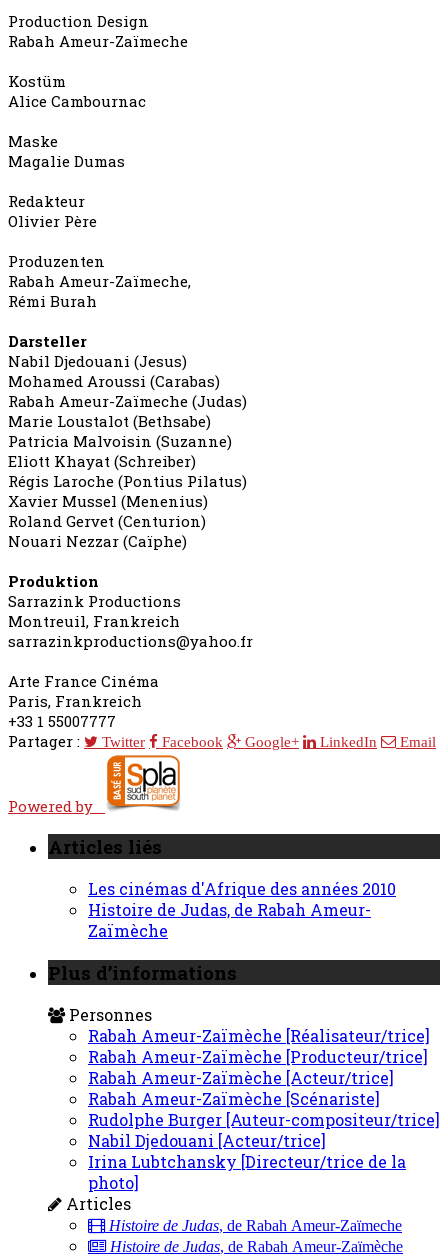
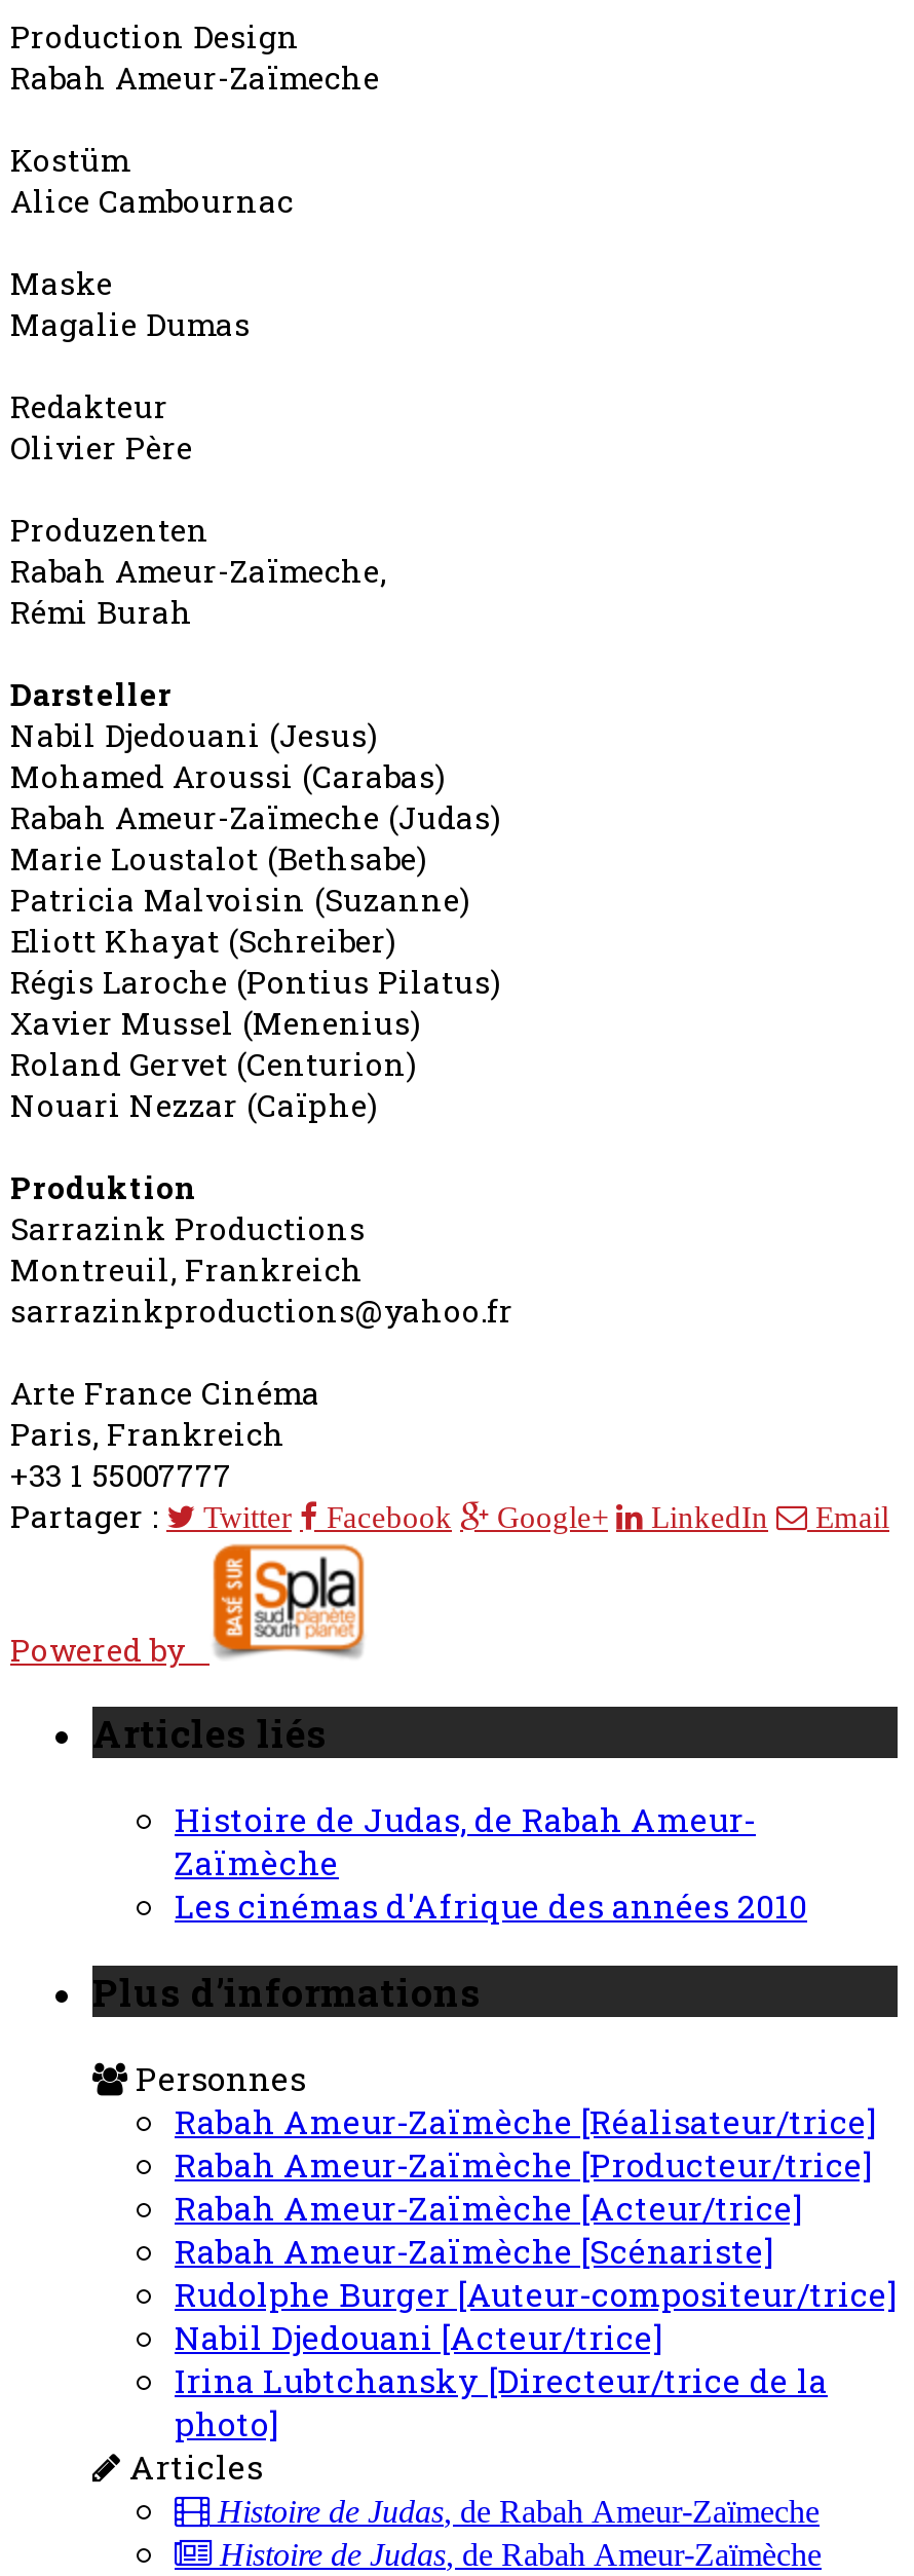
moved down: Les cinémas d'Afrique des années 2010

moved up: Histoire de Judas, de Rabah Ameur- | Zaïmèche
